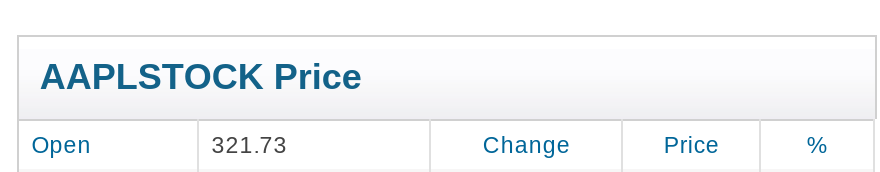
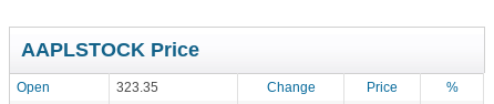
- 321.73
+ 323.35
